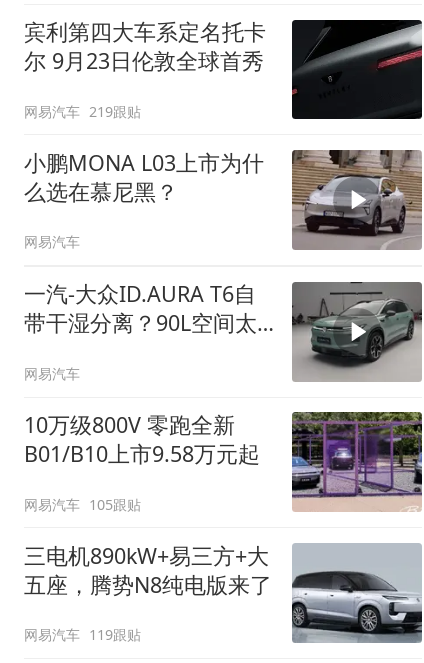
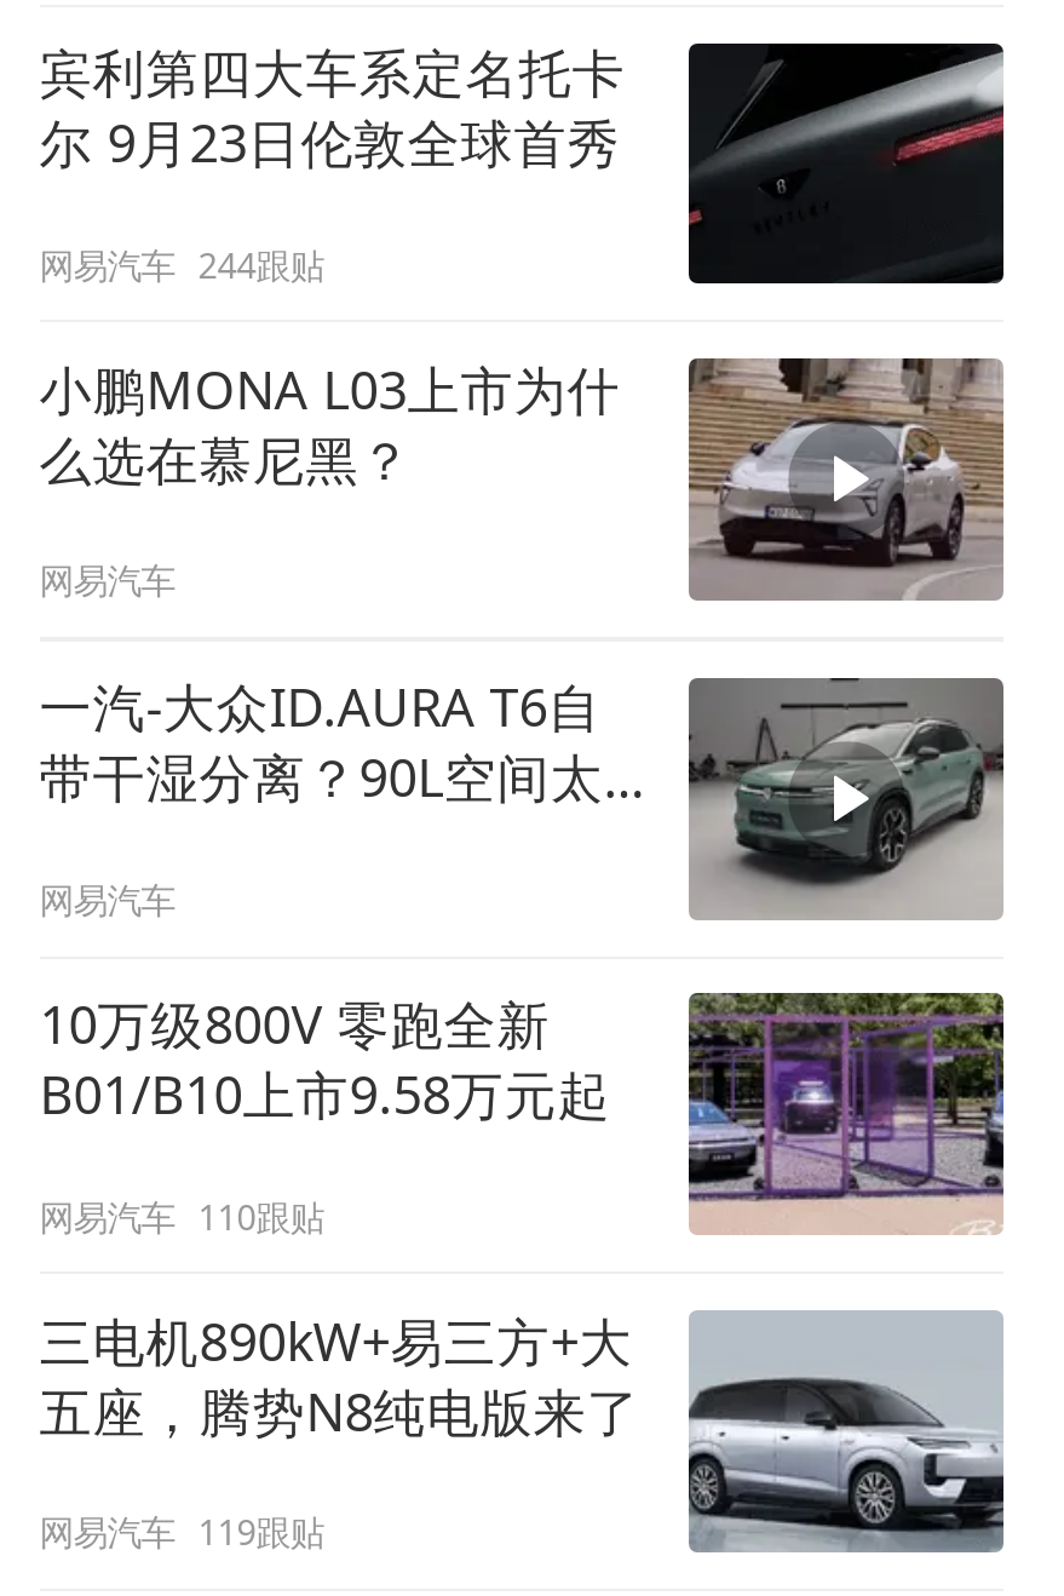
- 网易汽车 219跟贴
+ 网易汽车 244跟贴

- 网易汽车 105跟贴
+ 网易汽车 110跟贴
